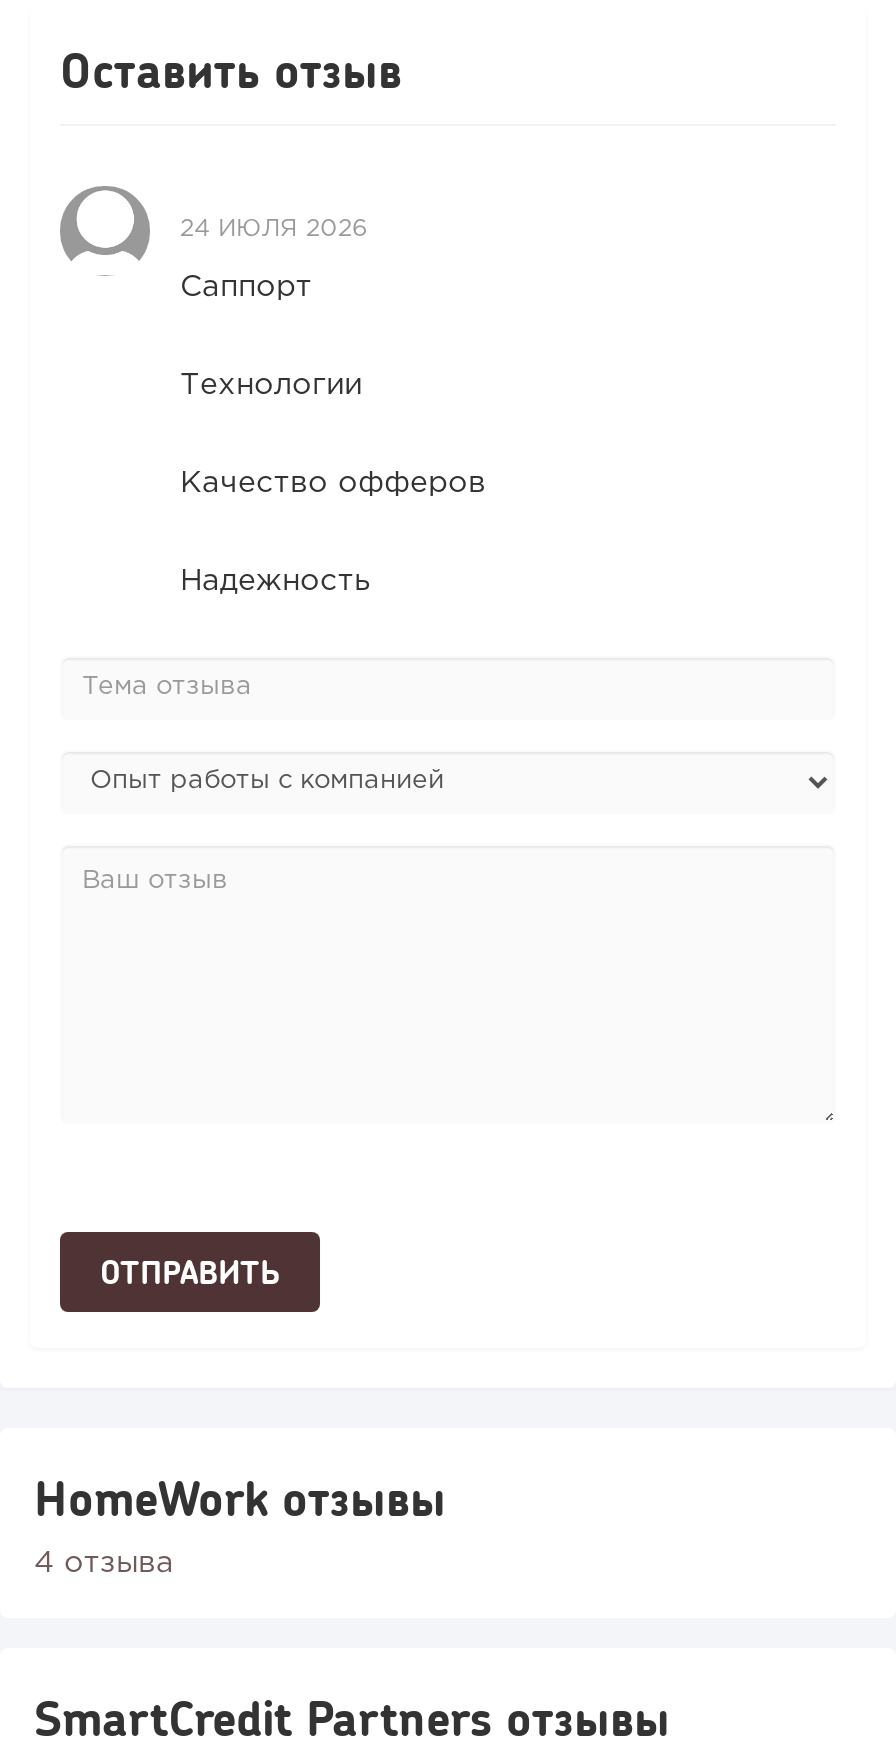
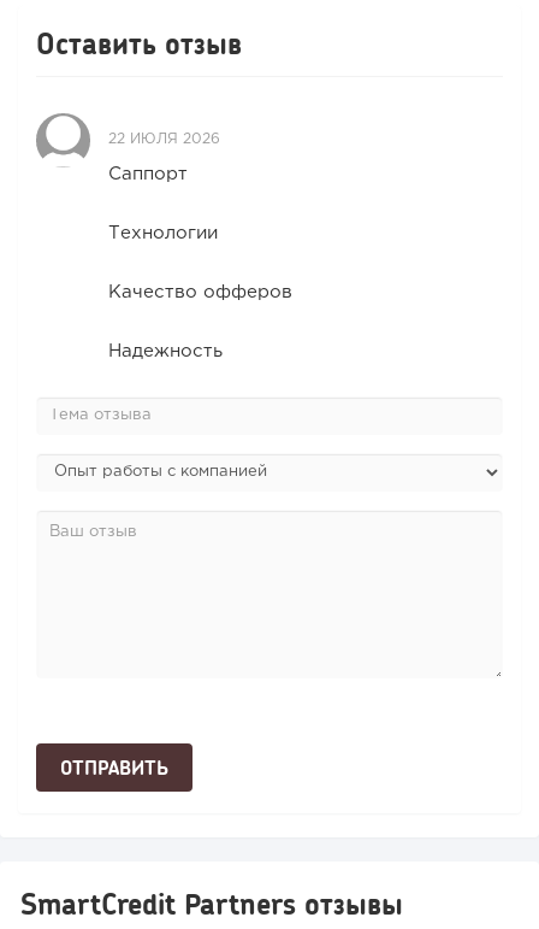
- 24 ИЮЛЯ 2026
+ 22 ИЮЛЯ 2026

- HomeWork отзывы
- 4 отзыва
